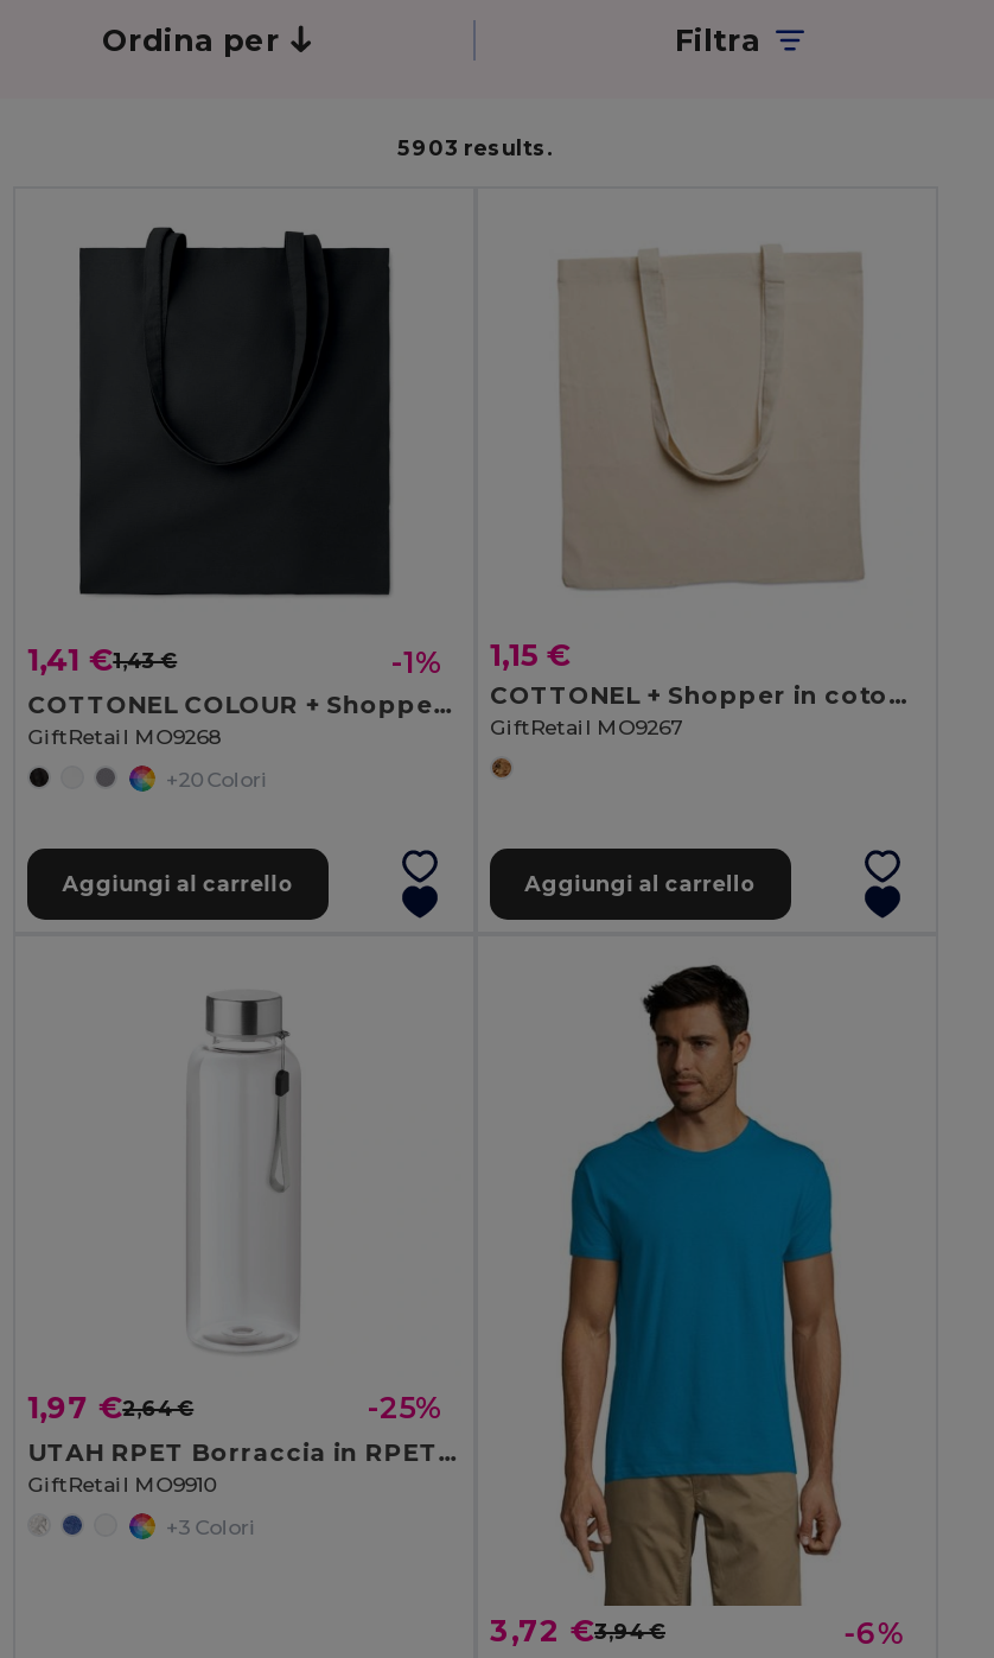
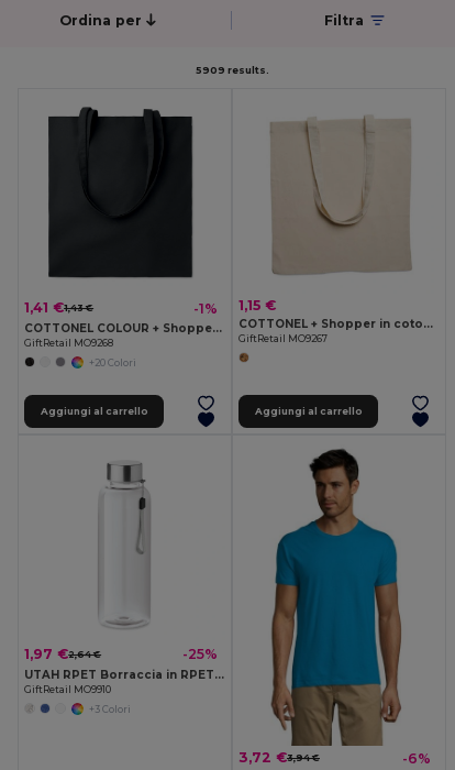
- 5903 results.
+ 5909 results.
